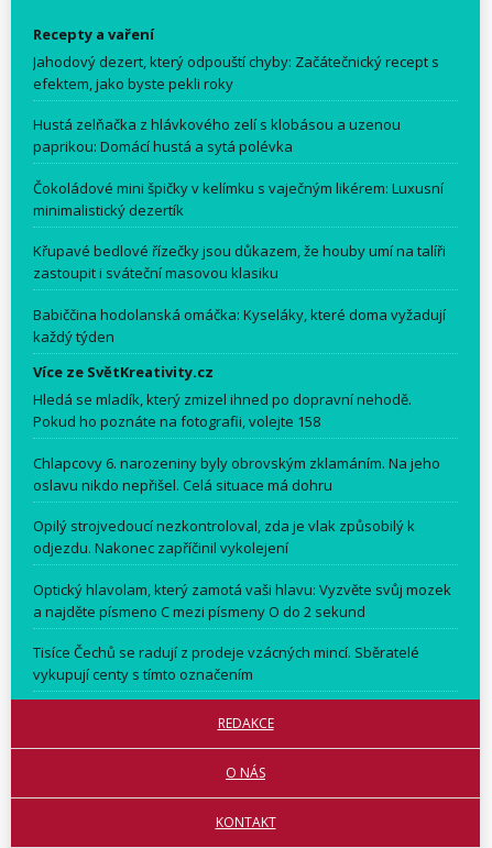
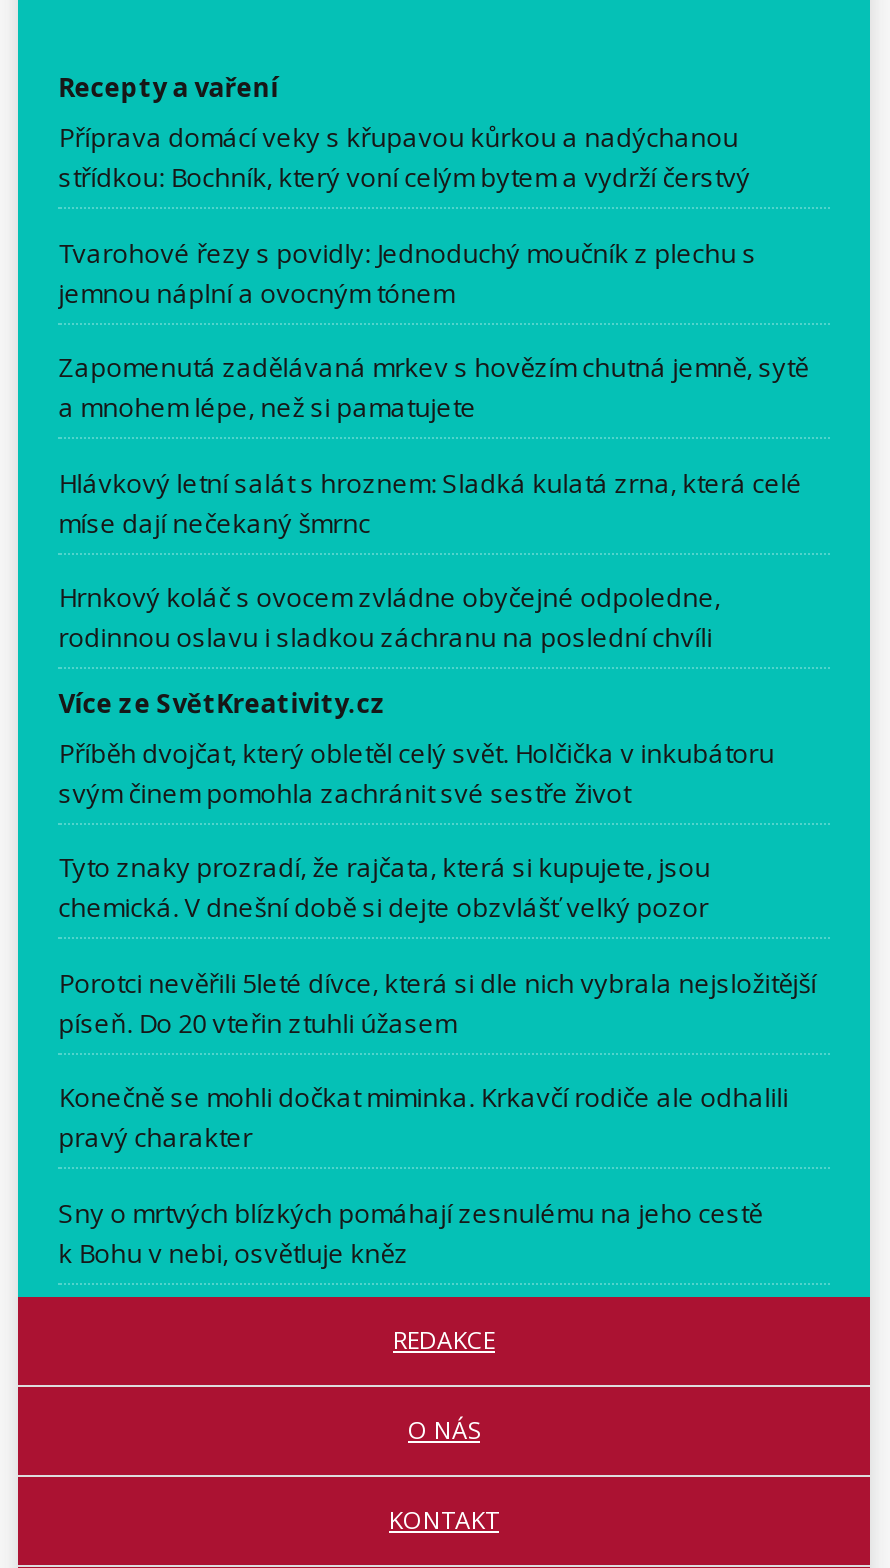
- Jahodový dezert, který odpouští chyby: Začátečnický recept s
- efektem, jako byste pekli roky
+ Příprava domácí veky s křupavou kůrkou a nadýchanou
+ střídkou: Bochník, který voní celým bytem a vydrží čerstvý

- Hustá zelňačka z hlávkového zelí s klobásou a uzenou
- paprikou: Domácí hustá a sytá polévka
+ Tvarohové řezy s povidly: Jednoduchý moučník z plechu s
+ jemnou náplní a ovocným tónem

- Čokoládové mini špičky v kelímku s vaječným likérem: Luxusní
- minimalistický dezertík
+ Zapomenutá zadělávaná mrkev s hovězím chutná jemně, sytě
+ a mnohem lépe, než si pamatujete

- Křupavé bedlové řízečky jsou důkazem, že houby umí na talíři
- zastoupit i sváteční masovou klasiku
+ Hlávkový letní salát s hroznem: Sladká kulatá zrna, která celé
+ míse dají nečekaný šmrnc

- Babiččina hodolanská omáčka: Kyseláky, které doma vyžadují
- každý týden
+ Hrnkový koláč s ovocem zvládne obyčejné odpoledne,
+ rodinnou oslavu i sladkou záchranu na poslední chvíli

- Hledá se mladík, který zmizel ihned po dopravní nehodě.
- Pokud ho poznáte na fotografii, volejte 158
+ Příběh dvojčat, který obletěl celý svět. Holčička v inkubátoru
+ svým činem pomohla zachránit své sestře život

- Chlapcovy 6. narozeniny byly obrovským zklamáním. Na jeho
- oslavu nikdo nepřišel. Celá situace má dohru
+ Tyto znaky prozradí, že rajčata, která si kupujete, jsou
+ chemická. V dnešní době si dejte obzvlášť velký pozor

- Opilý strojvedoucí nezkontroloval, zda je vlak způsobilý k
- odjezdu. Nakonec zapříčinil vykolejení
+ Porotci nevěřili 5leté dívce, která si dle nich vybrala nejsložitější
+ píseň. Do 20 vteřin ztuhli úžasem

- Optický hlavolam, který zamotá vaši hlavu: Vyzvěte svůj mozek
- a najděte písmeno C mezi písmeny O do 2 sekund
+ Konečně se mohli dočkat miminka. Krkavčí rodiče ale odhalili
+ pravý charakter

- Tisíce Čechů se radují z prodeje vzácných mincí. Sběratelé
- vykupují centy s tímto označením
+ Sny o mrtvých blízkých pomáhají zesnulému na jeho cestě
+ k Bohu v nebi, osvětluje kněz
